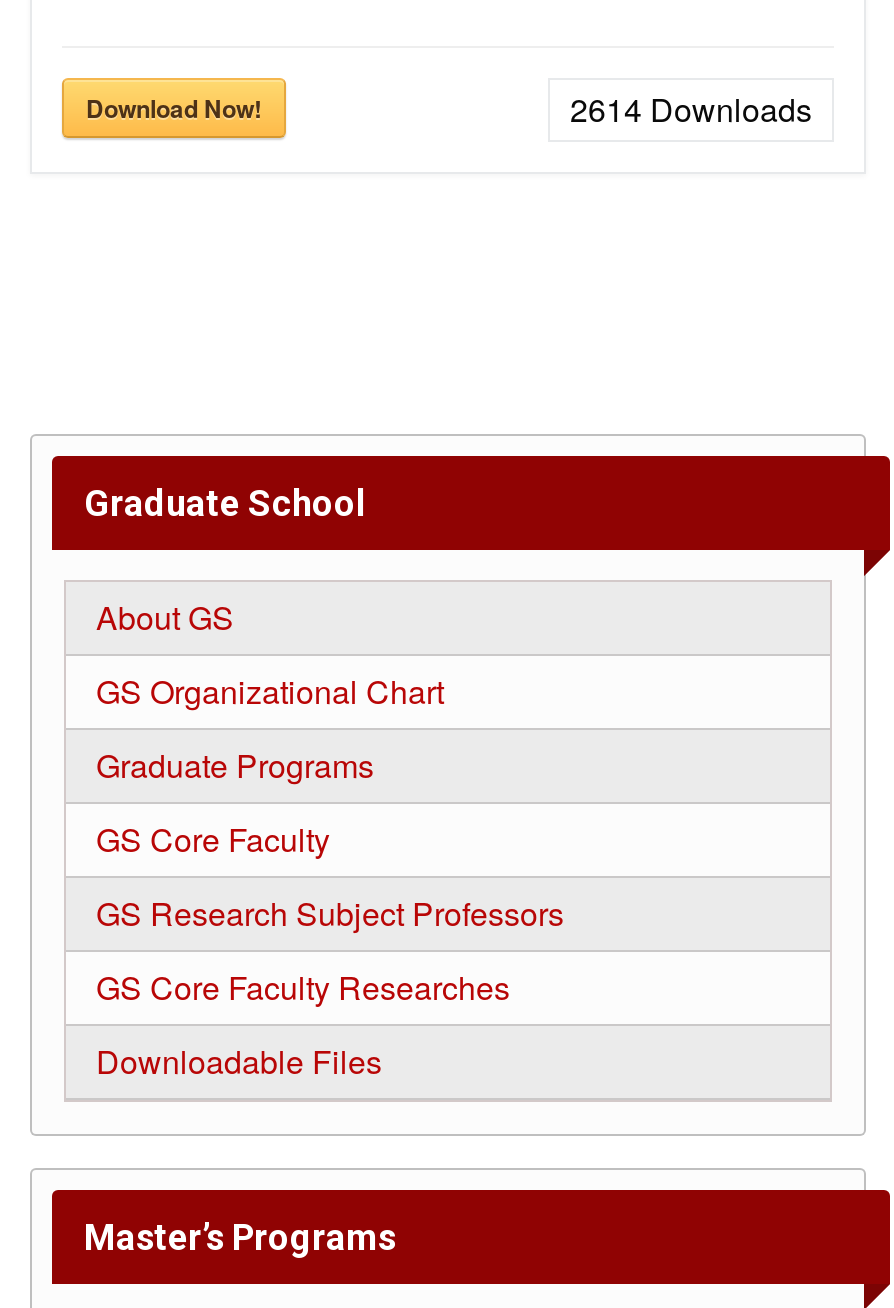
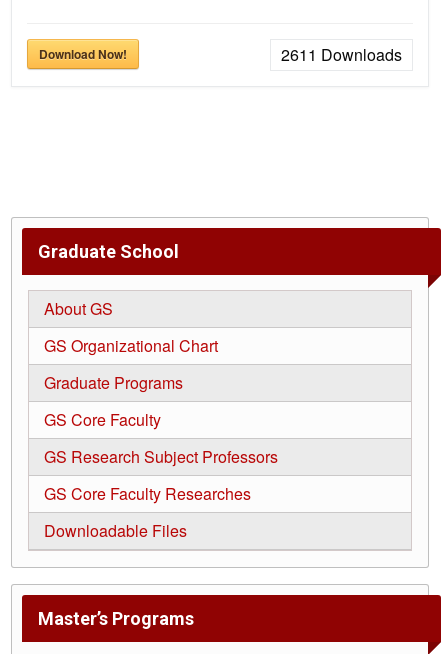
- 2614 Downloads
+ 2611 Downloads
